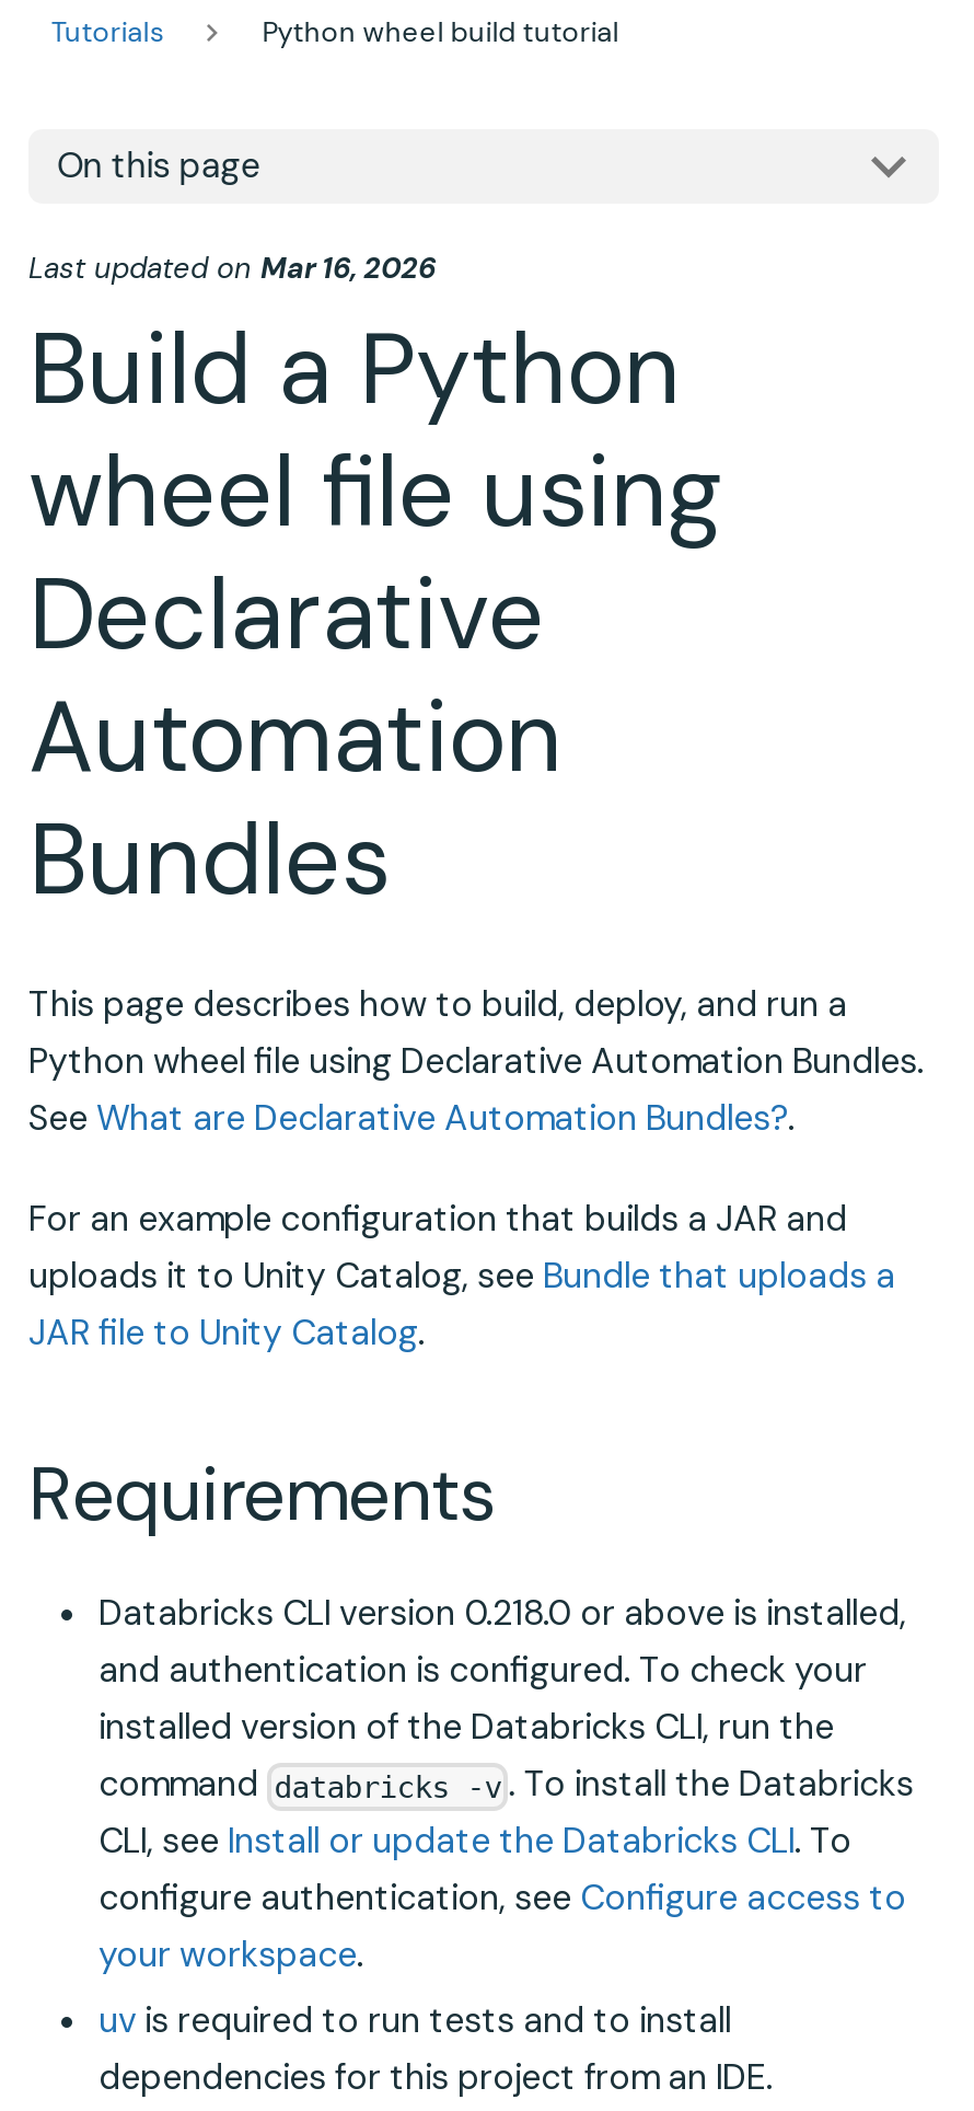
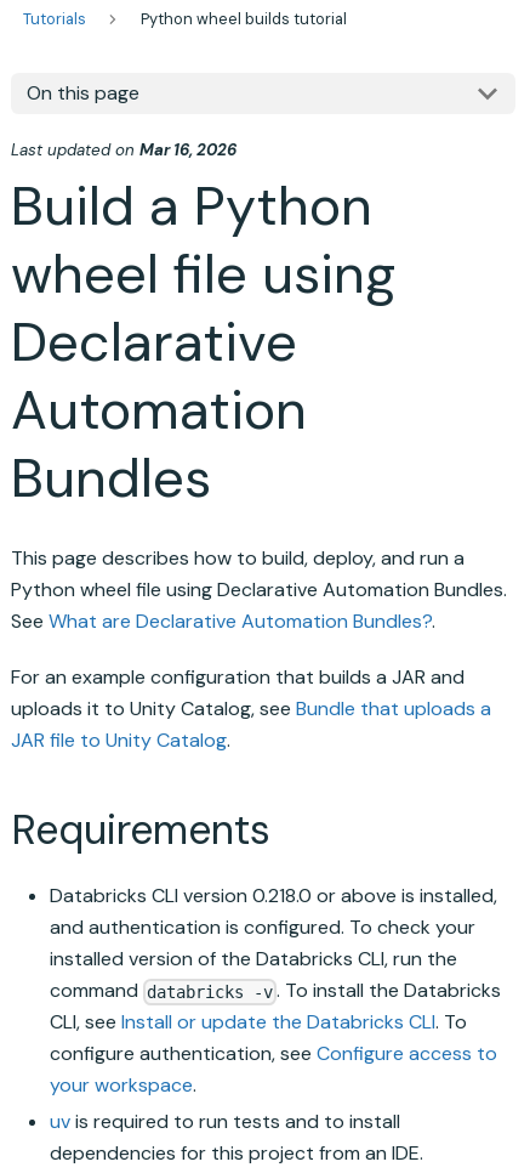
- Python wheel build tutorial
+ Python wheel builds tutorial
